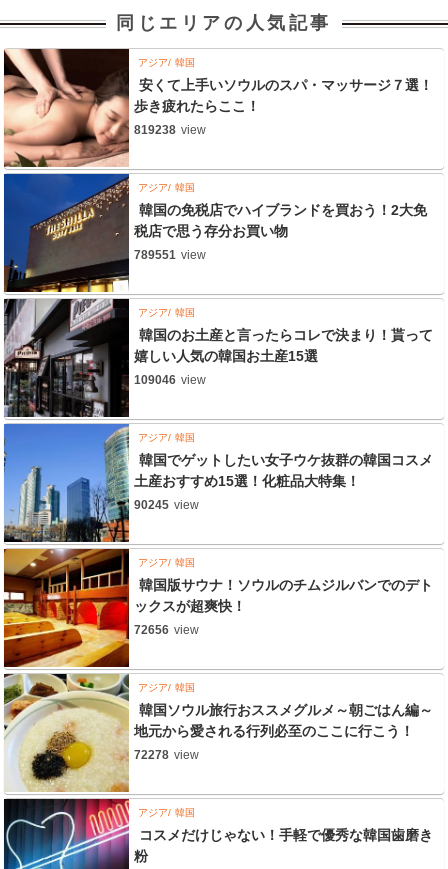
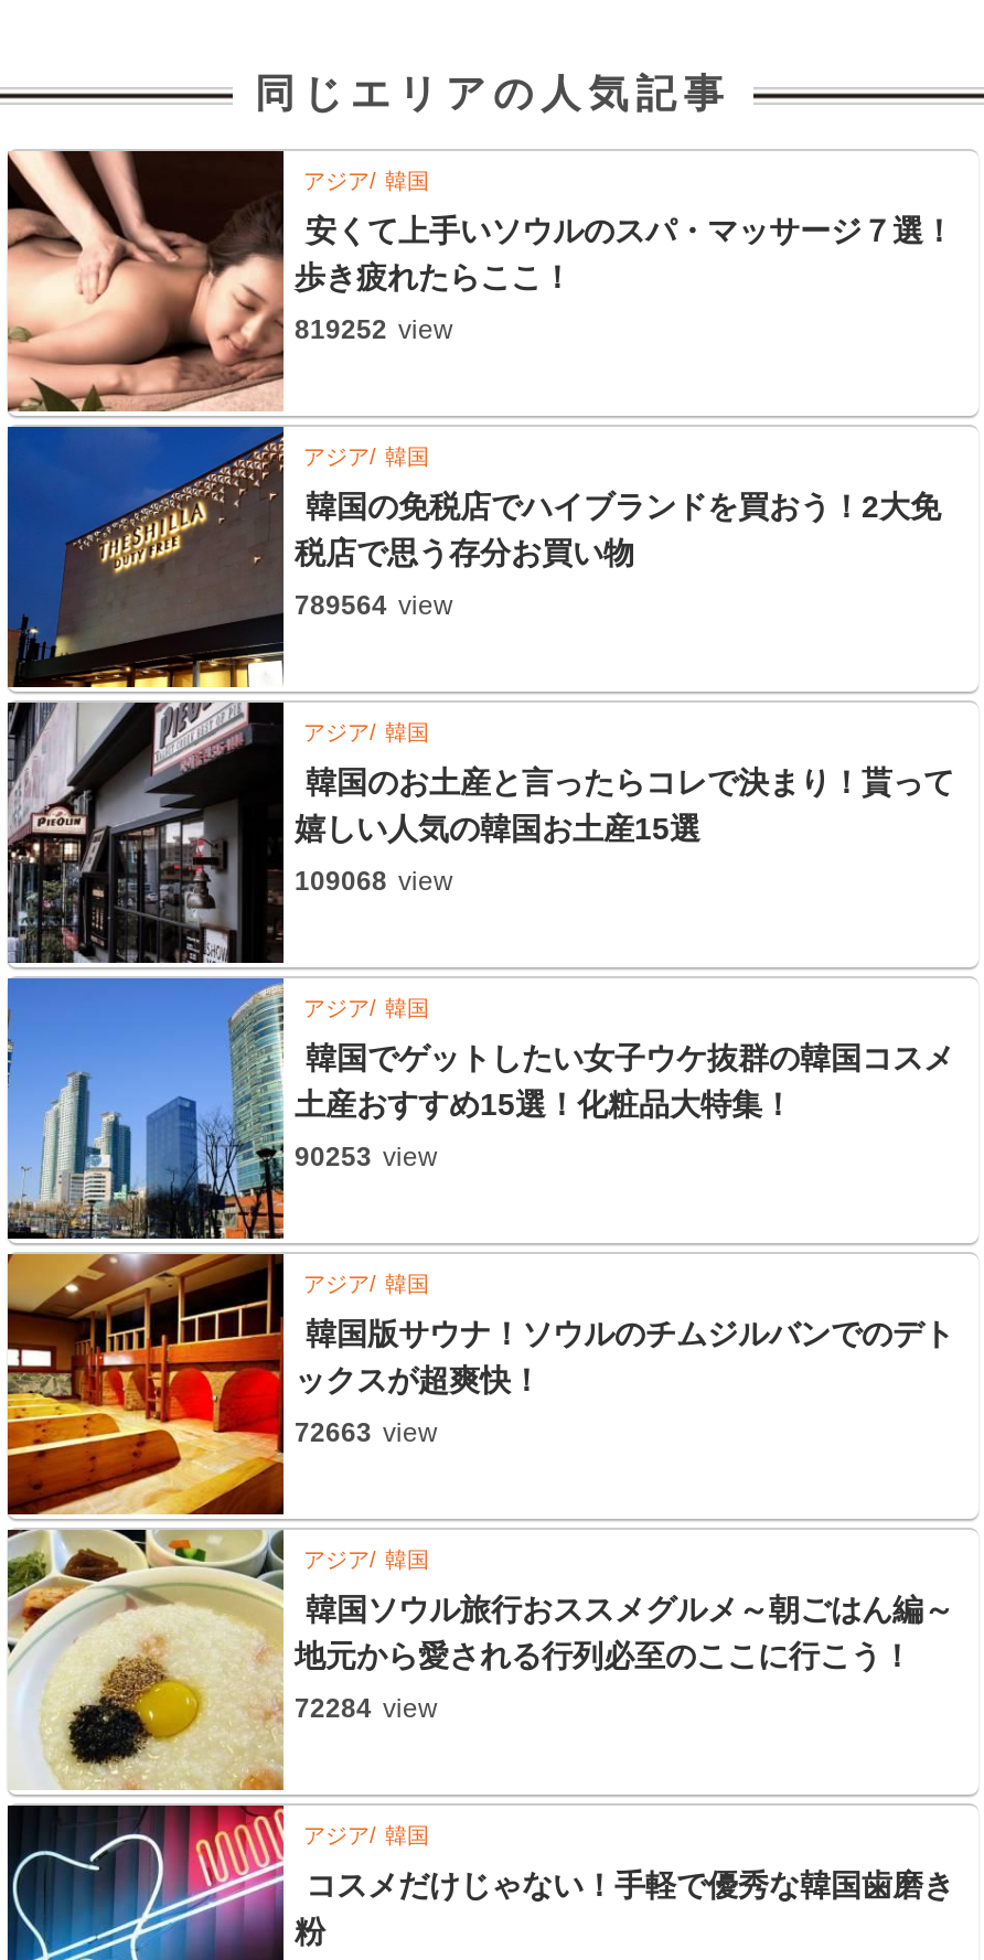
- 819238 view
+ 819252 view

- 789551 view
+ 789564 view

- 109046 view
+ 109068 view

- 90245 view
+ 90253 view

- 72656 view
+ 72663 view

- 72278 view
+ 72284 view
